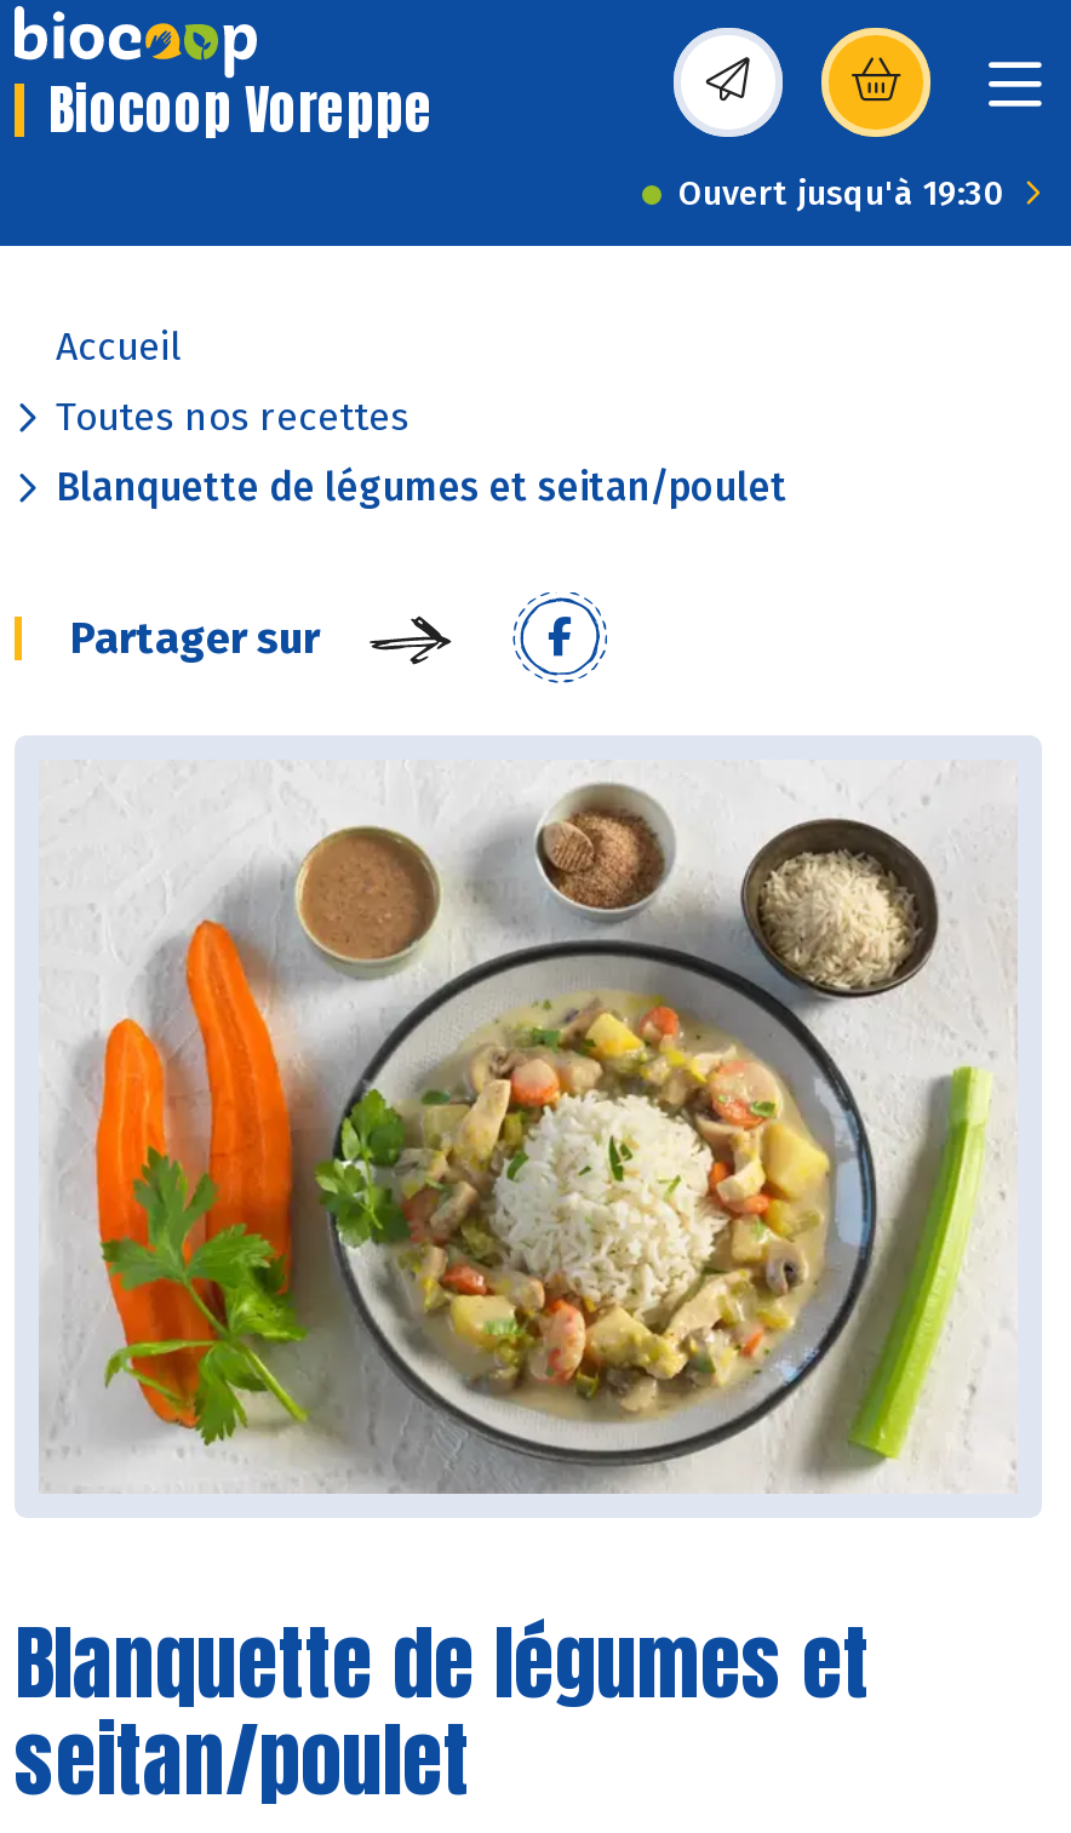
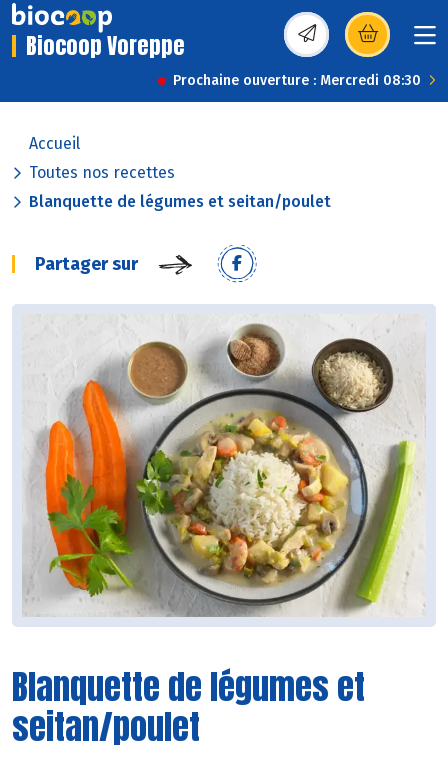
- Ouvert jusqu'à 19:30
+ Prochaine ouverture : Mercredi 08:30
